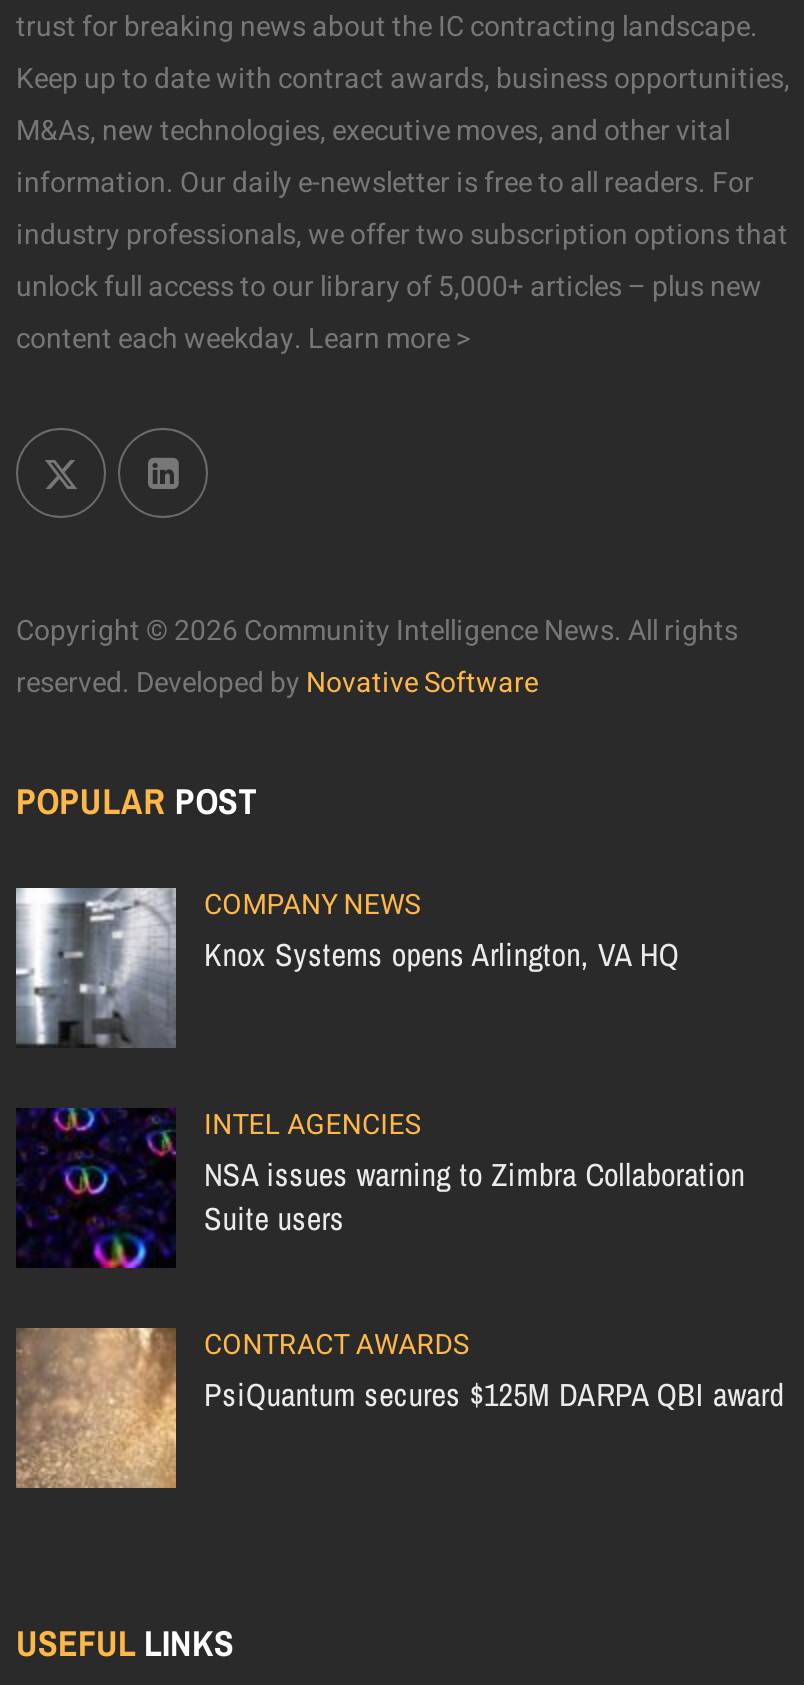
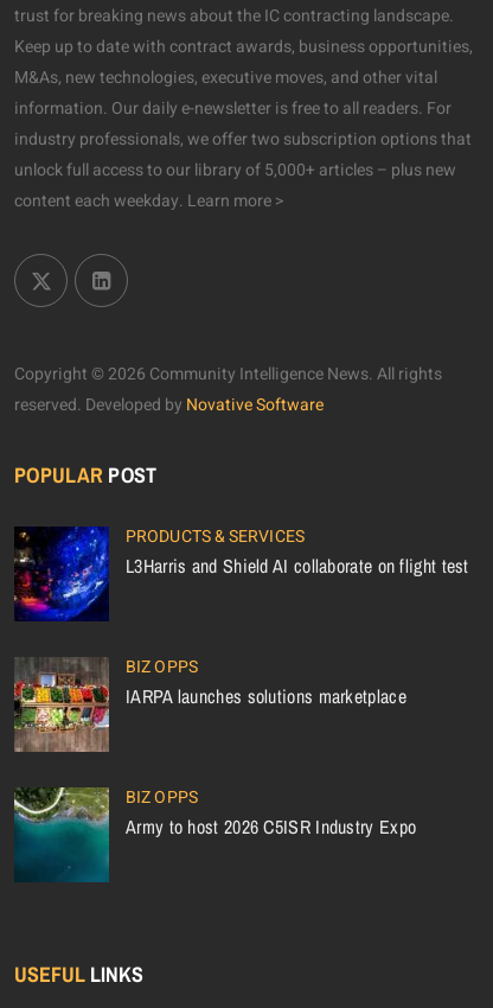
- [image]
- COMPANY NEWS
- Knox Systems opens Arlington, VA HQ
+ [image]
+ PRODUCTS & SERVICES
+ L3Harris and Shield AI collaborate on flight test

- [image]
- INTEL AGENCIES
- NSA issues warning to Zimbra Collaboration
- Suite users
+ [image]
+ BIZ OPPS
+ IARPA launches solutions marketplace

- [image]
- CONTRACT AWARDS
- PsiQuantum secures $125M DARPA QBI award
+ [image]
+ BIZ OPPS
+ Army to host 2026 C5ISR Industry Expo
